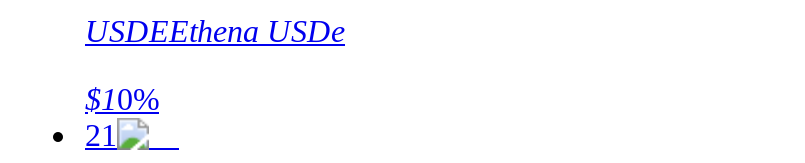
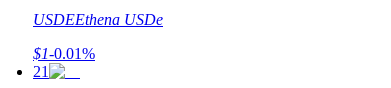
- $10%
+ $1-0.01%
